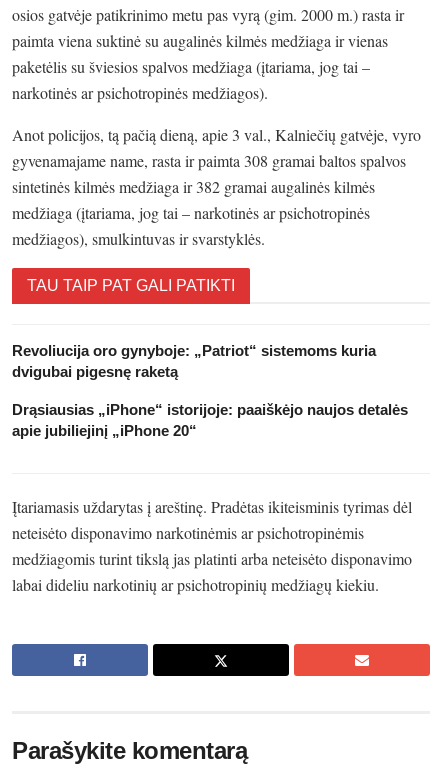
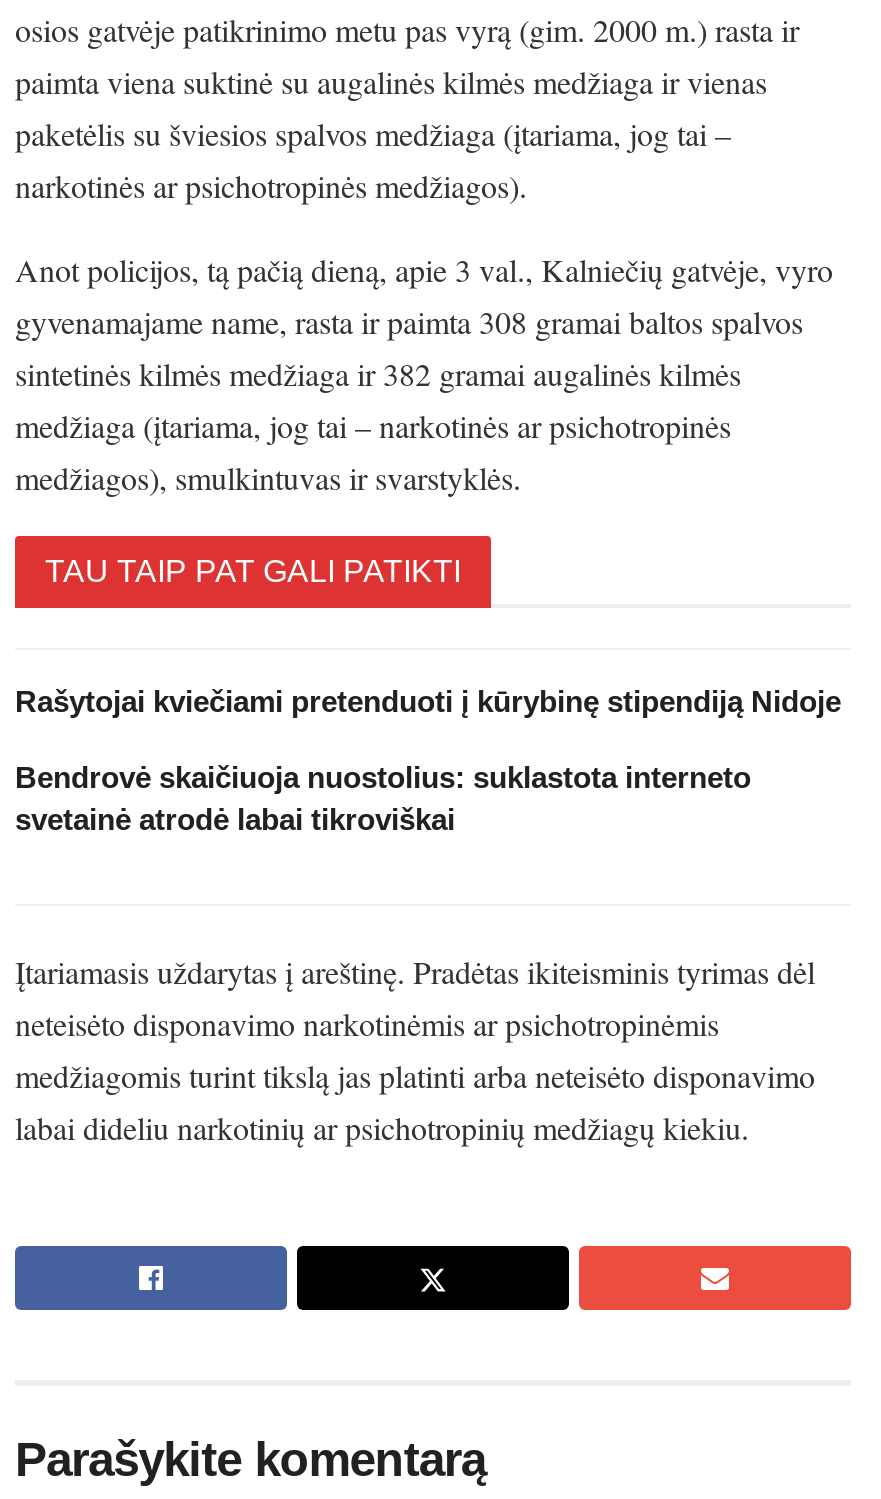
- Revoliucija oro gynyboje: „Patriot“ sistemoms kuria
- dvigubai pigesnę raketą
+ Rašytojai kviečiami pretenduoti į kūrybinę stipendiją Nidoje

- Drąsiausias „iPhone“ istorijoje: paaiškėjo naujos detalės
- apie jubiliejinį „iPhone 20“
+ Bendrovė skaičiuoja nuostolius: suklastota interneto
+ svetainė atrodė labai tikroviškai
